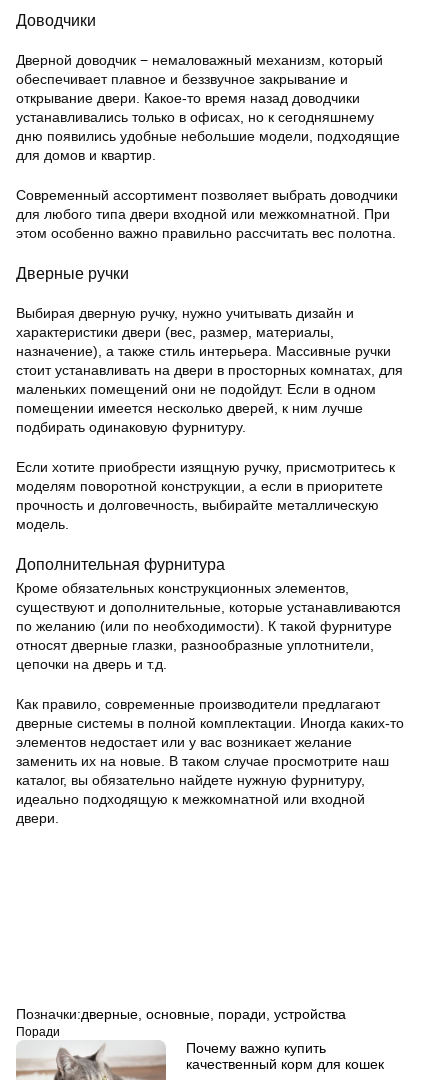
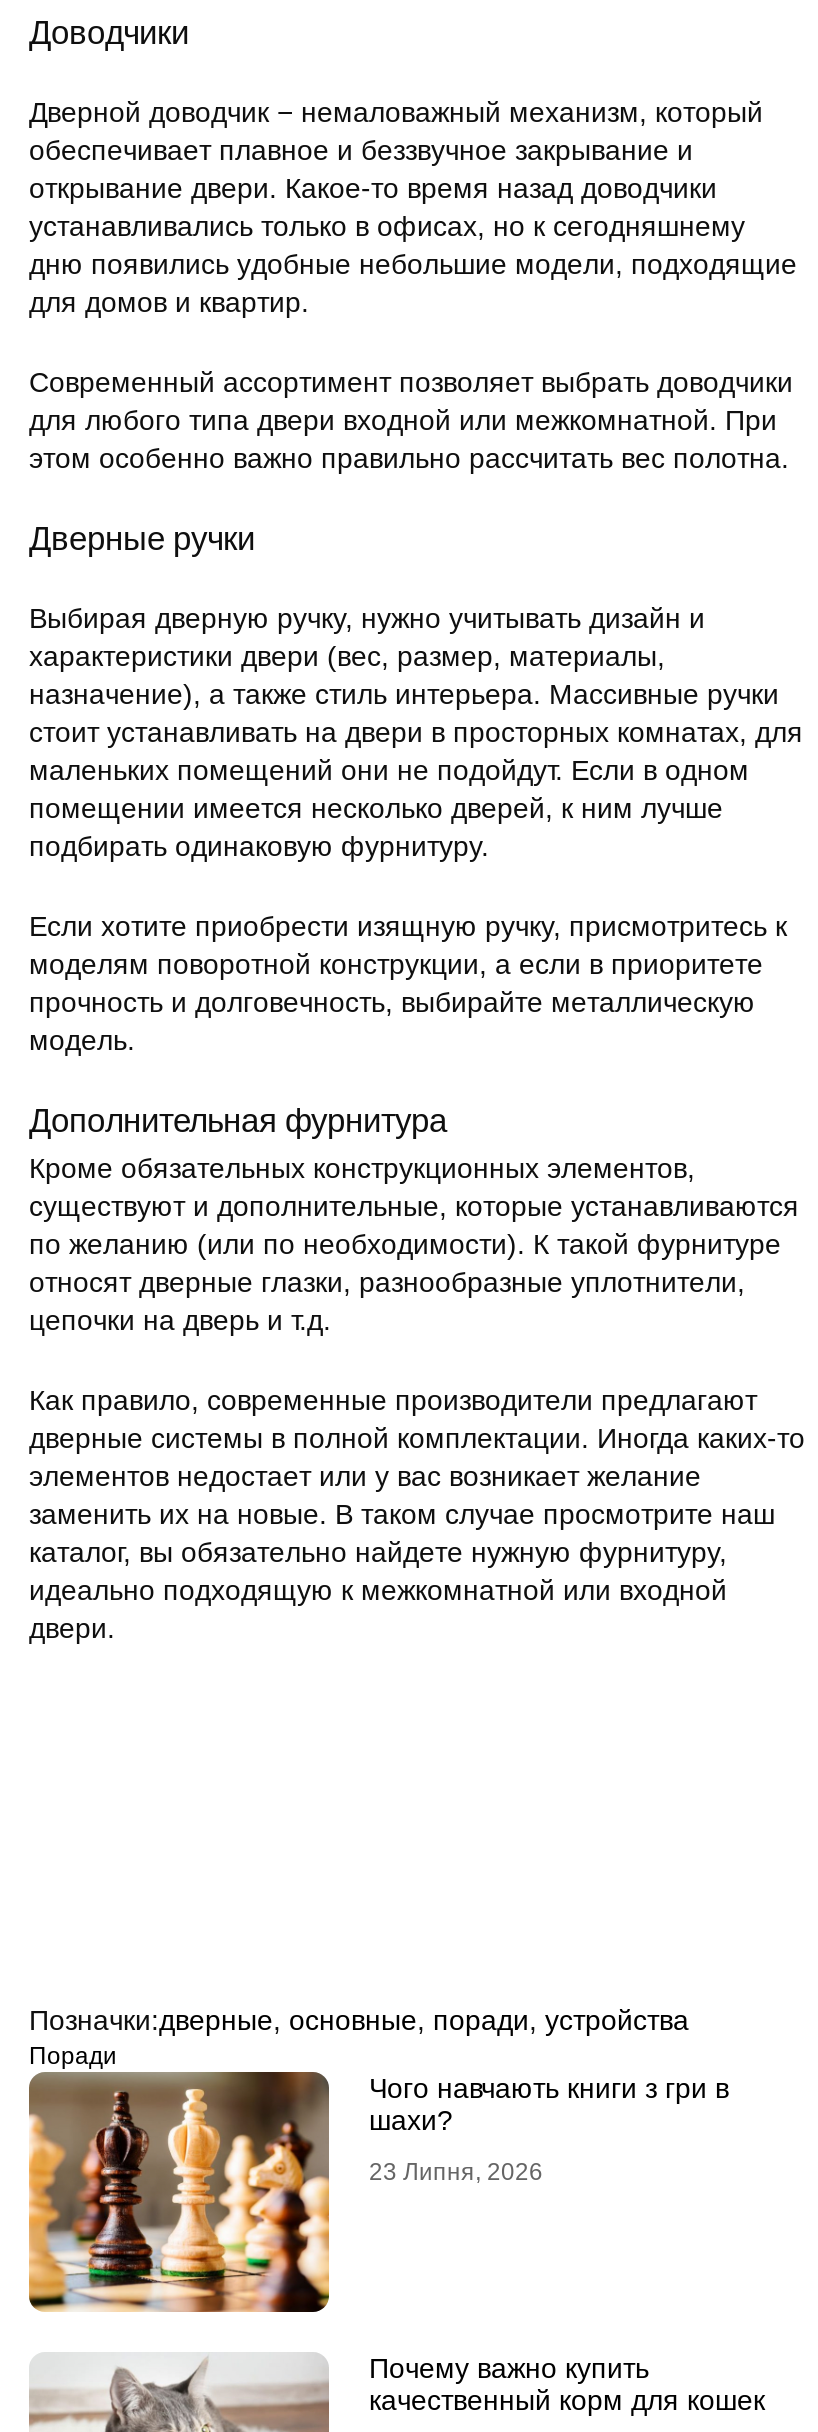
+ [image]
+ Чого навчають книги з гри в
+ шахи?
+ 23 Липня, 2026
